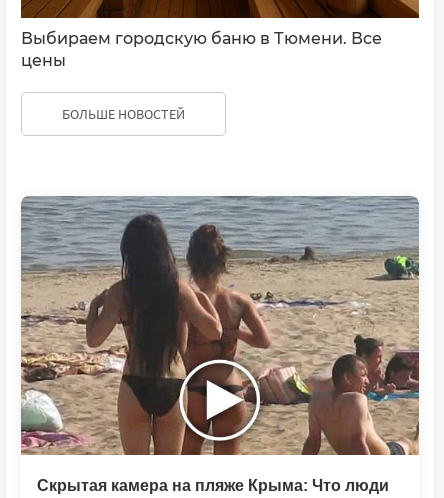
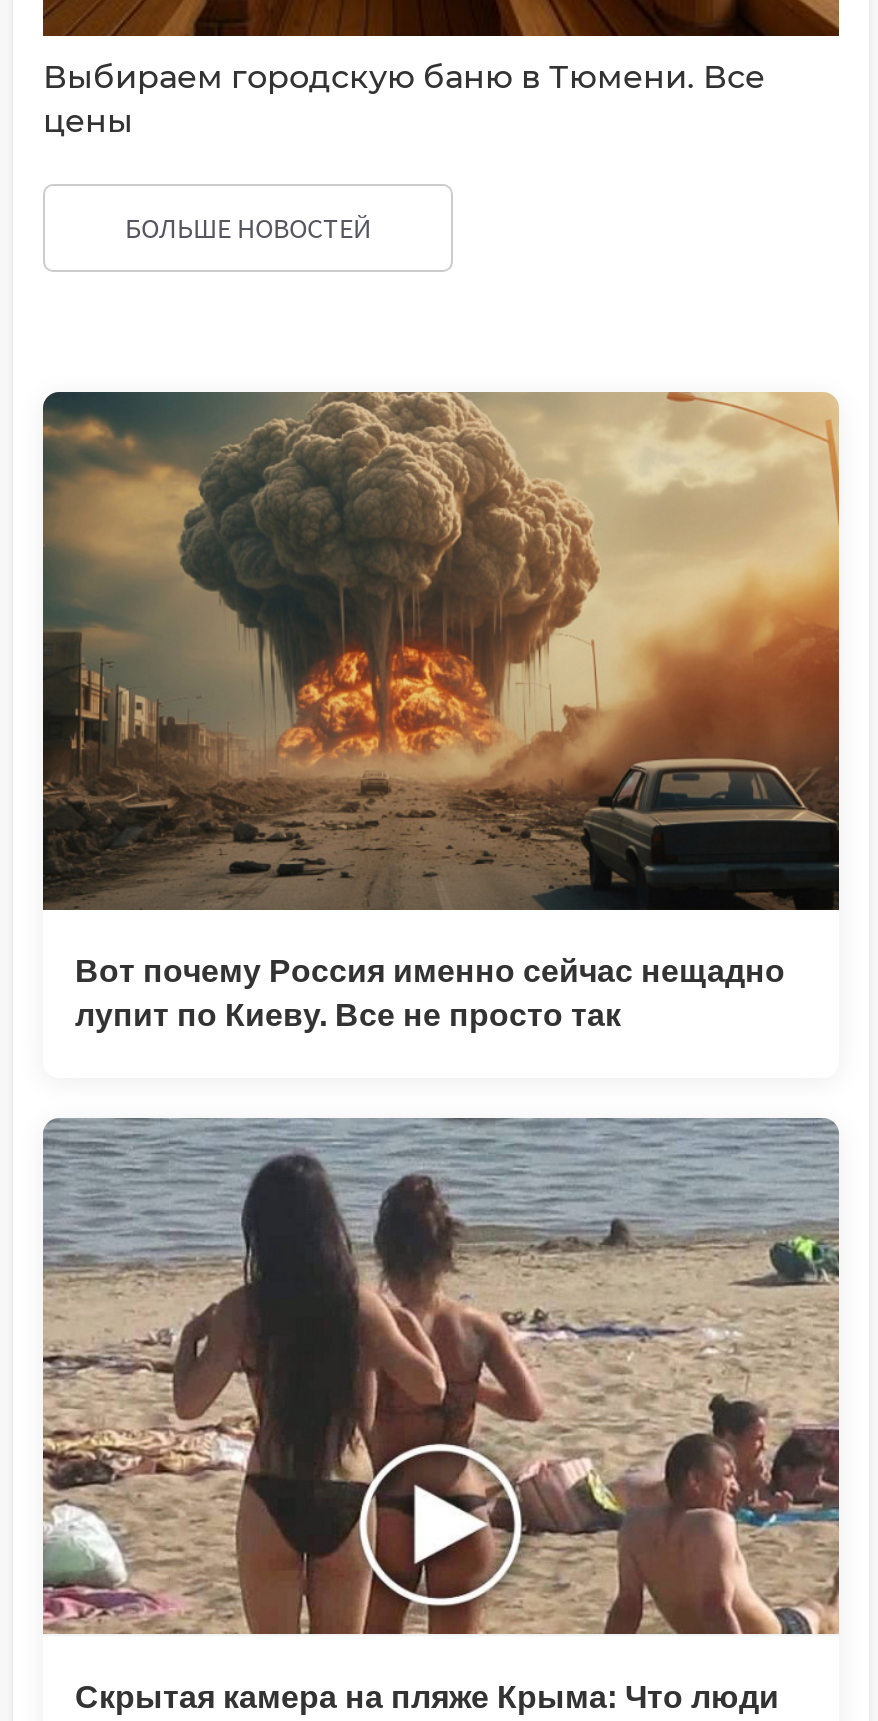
+ [image]
+ Вот почему Россия именно сейчас нещадно
+ лупит по Киеву. Все не просто так
